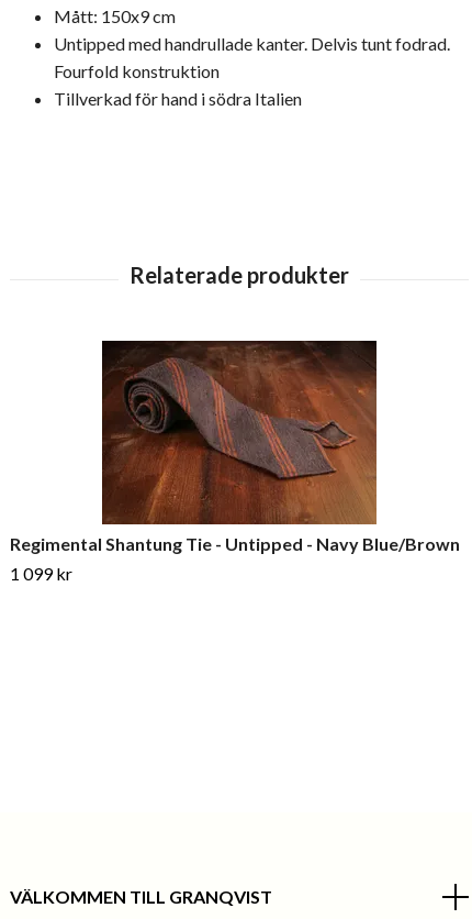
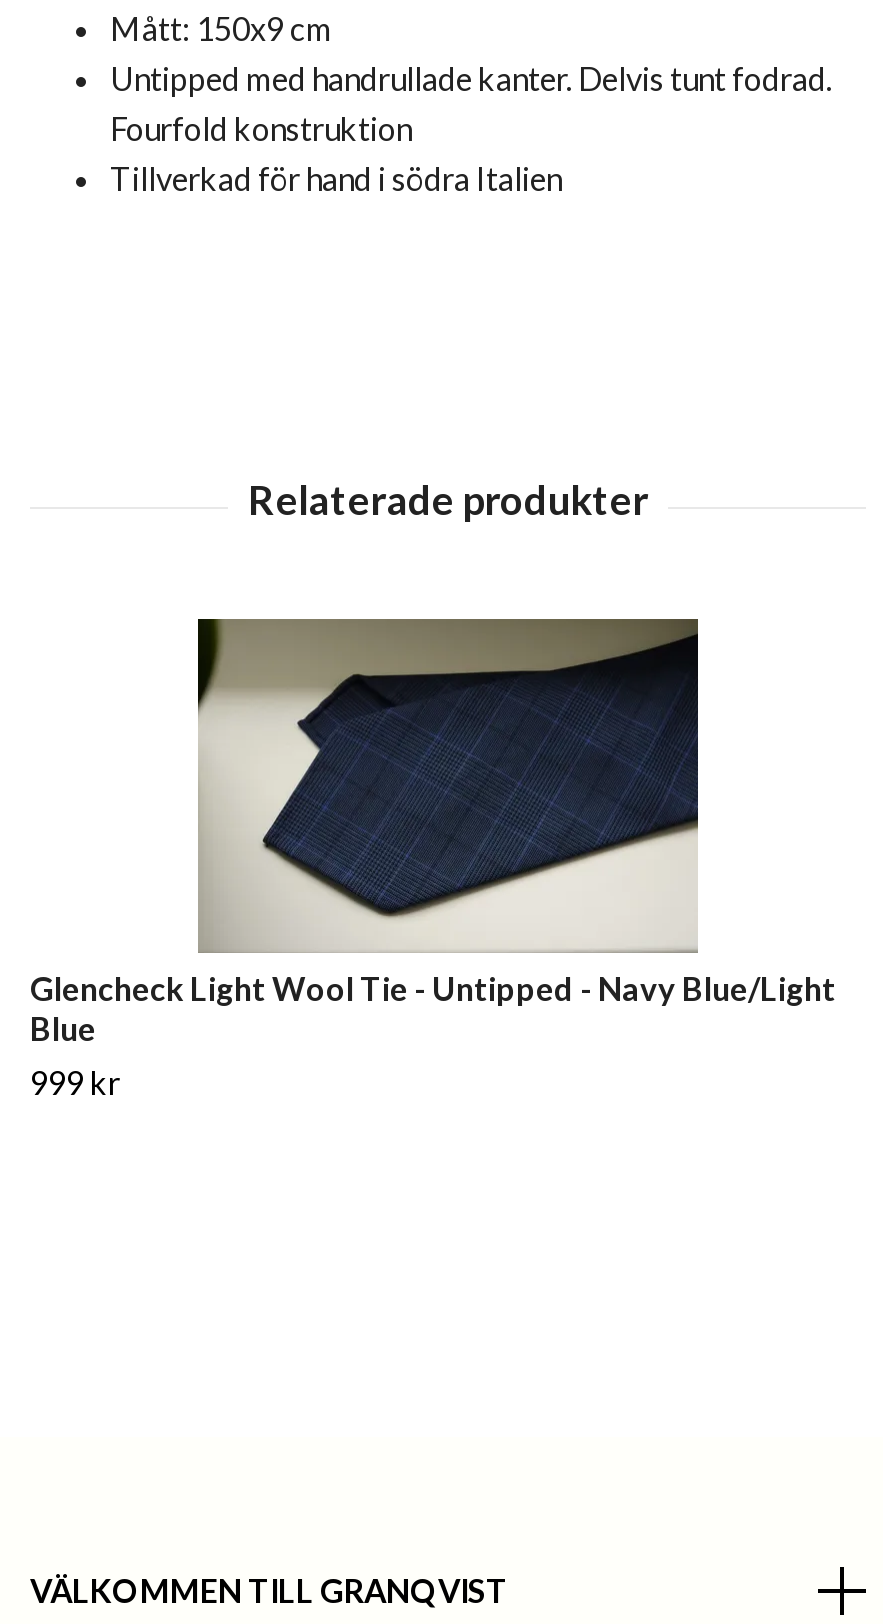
- [image]
- Regimental Shantung Tie - Untipped - Navy Blue/Brown
- 1 099 kr
+ [image]
+ Glencheck Light Wool Tie - Untipped - Navy Blue/Light
+ Blue
+ 999 kr
